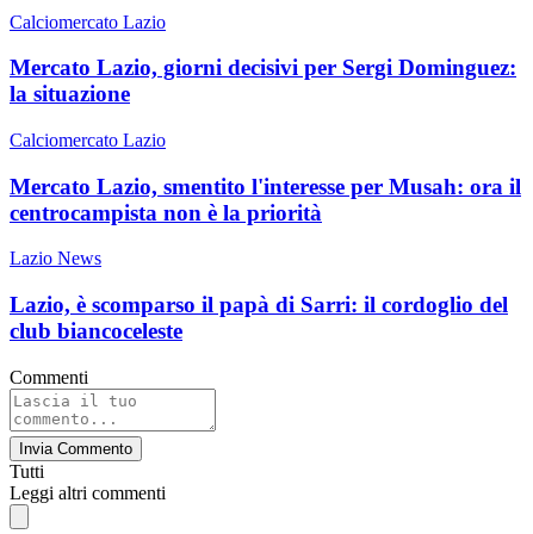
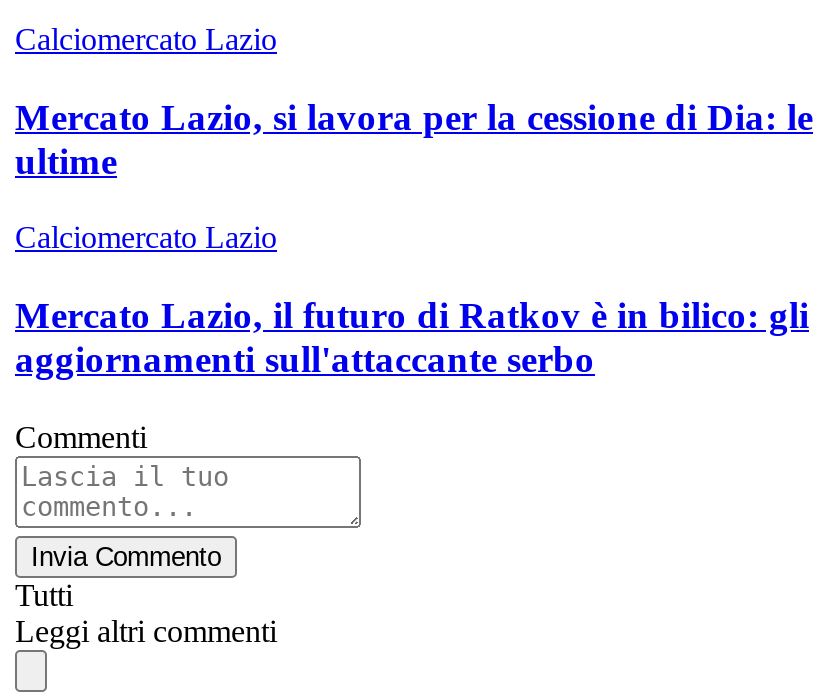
- Mercato Lazio, giorni decisivi per Sergi Dominguez:
- la situazione
+ Mercato Lazio, si lavora per la cessione di Dia: le
+ ultime

- Mercato Lazio, smentito l'interesse per Musah: ora il
- centrocampista non è la priorità
- Lazio News
- Lazio, è scomparso il papà di Sarri: il cordoglio del
- club biancoceleste
+ Mercato Lazio, il futuro di Ratkov è in bilico: gli
+ aggiornamenti sull'attaccante serbo
